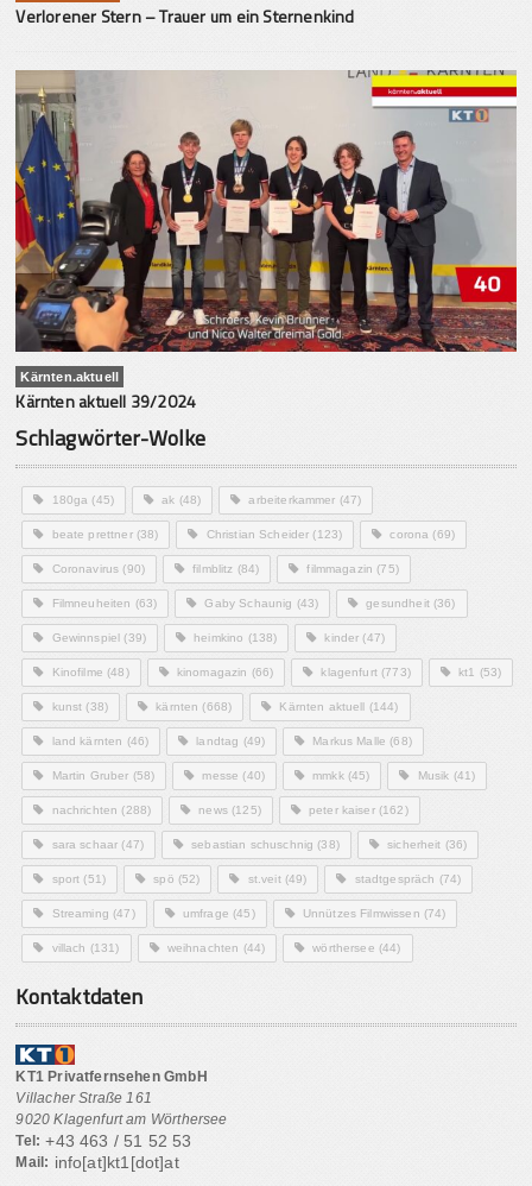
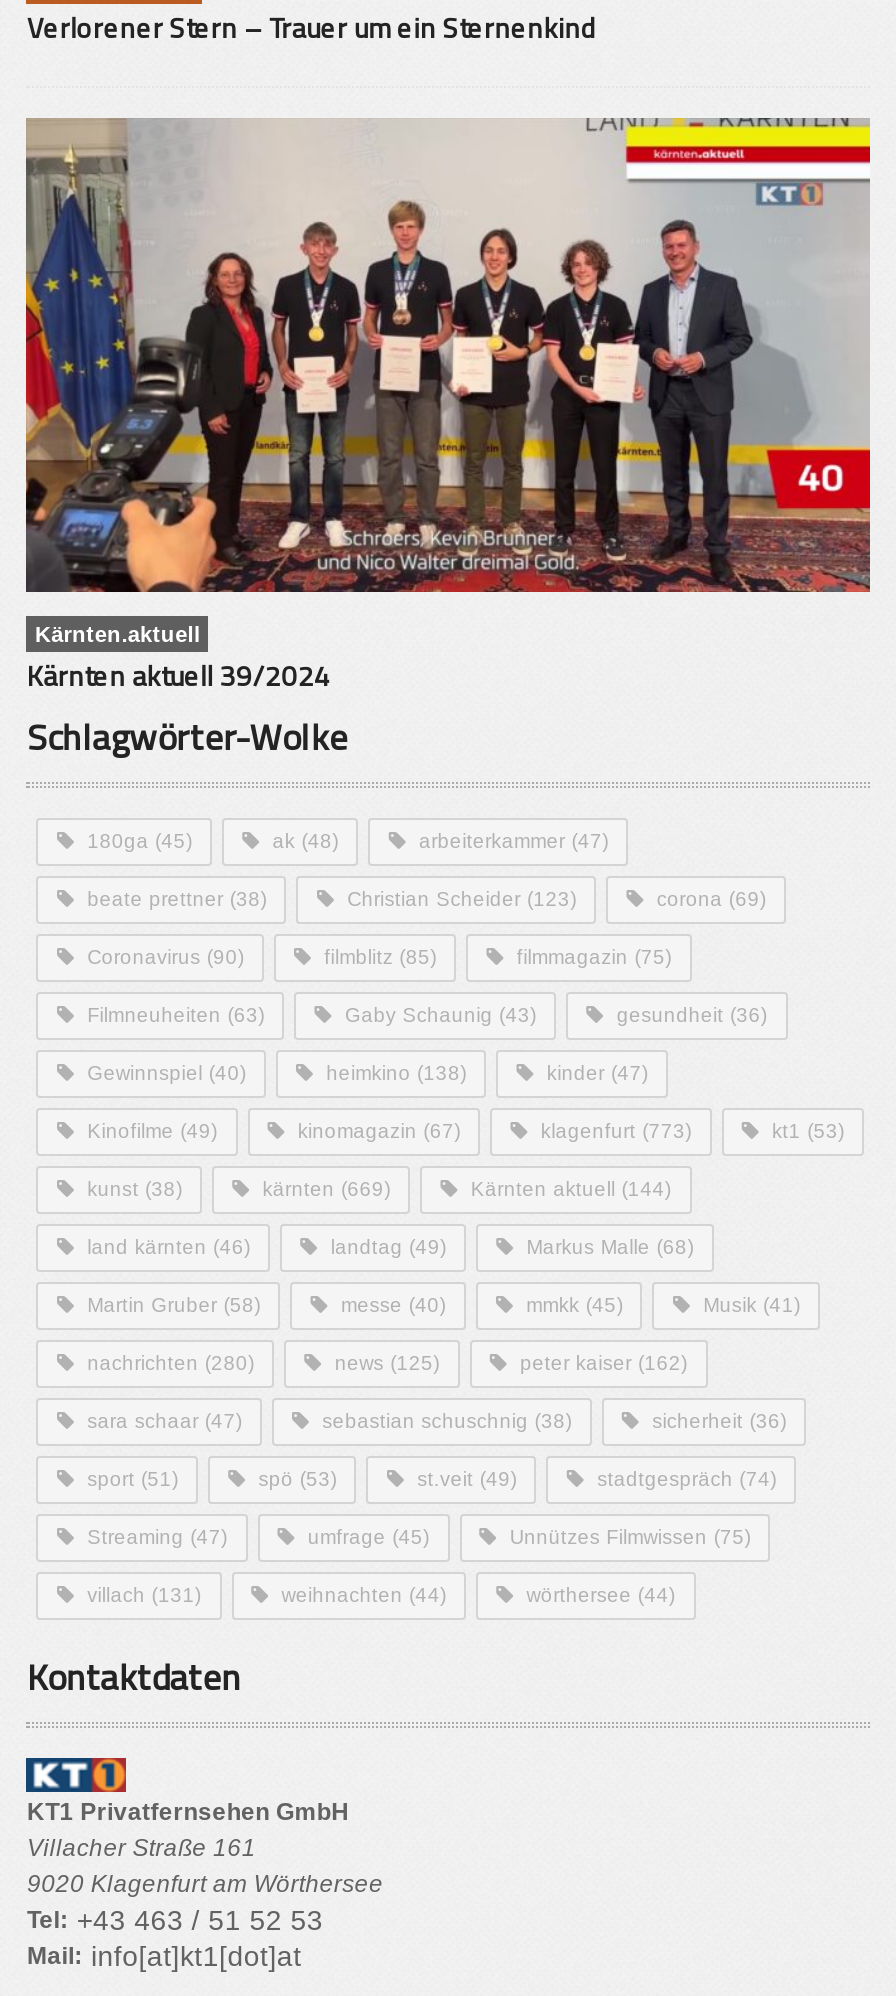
- filmblitz (84)
+ filmblitz (85)

- Gewinnspiel (39)
+ Gewinnspiel (40)

- Kinofilme (48)
+ Kinofilme (49)

- kinomagazin (66)
+ kinomagazin (67)

- kärnten (668)
+ kärnten (669)

- nachrichten (288)
+ nachrichten (280)

- spö (52)
+ spö (53)

- Unnützes Filmwissen (74)
+ Unnützes Filmwissen (75)
